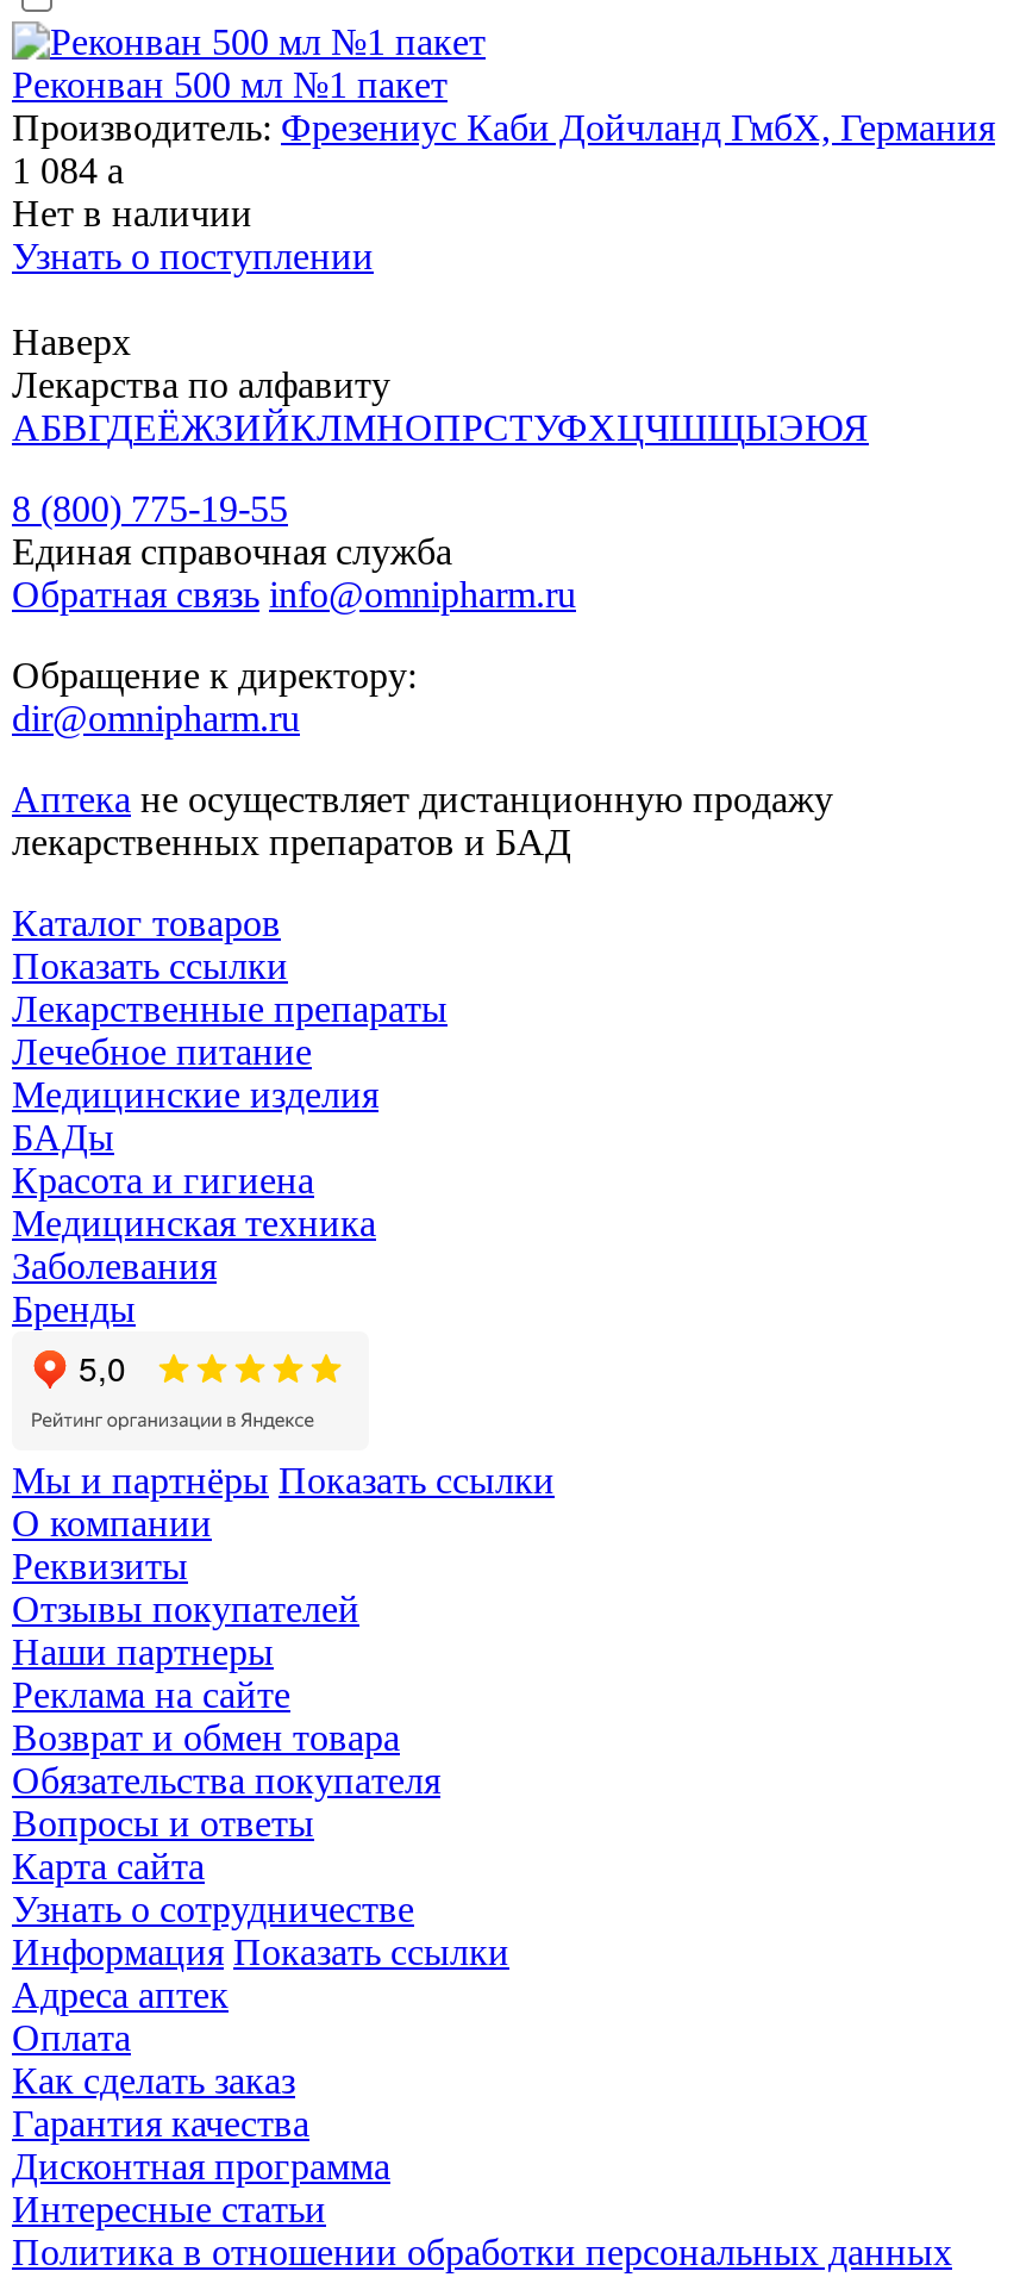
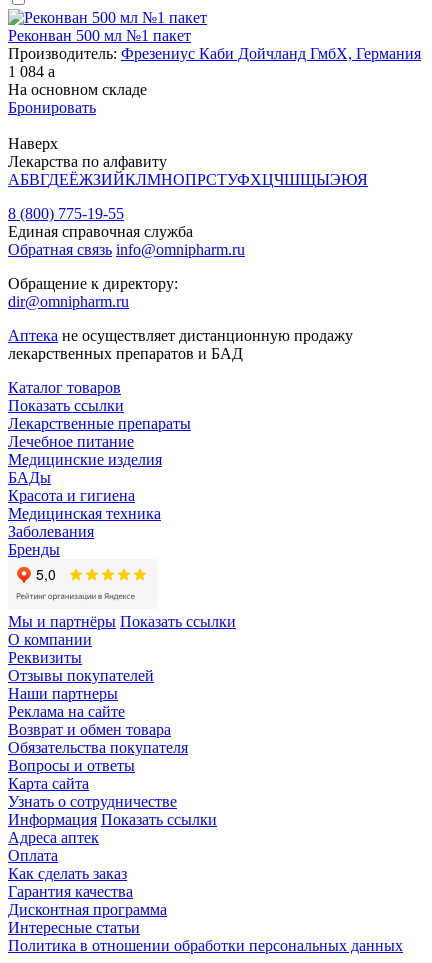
- Нет в наличии
- Узнать о поступлении
+ На основном складе
+ Бронировать
